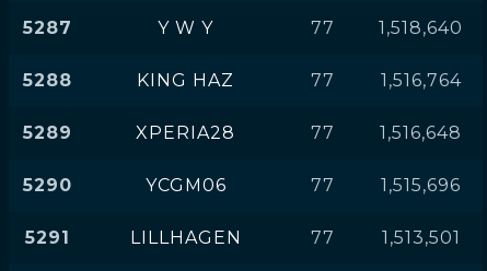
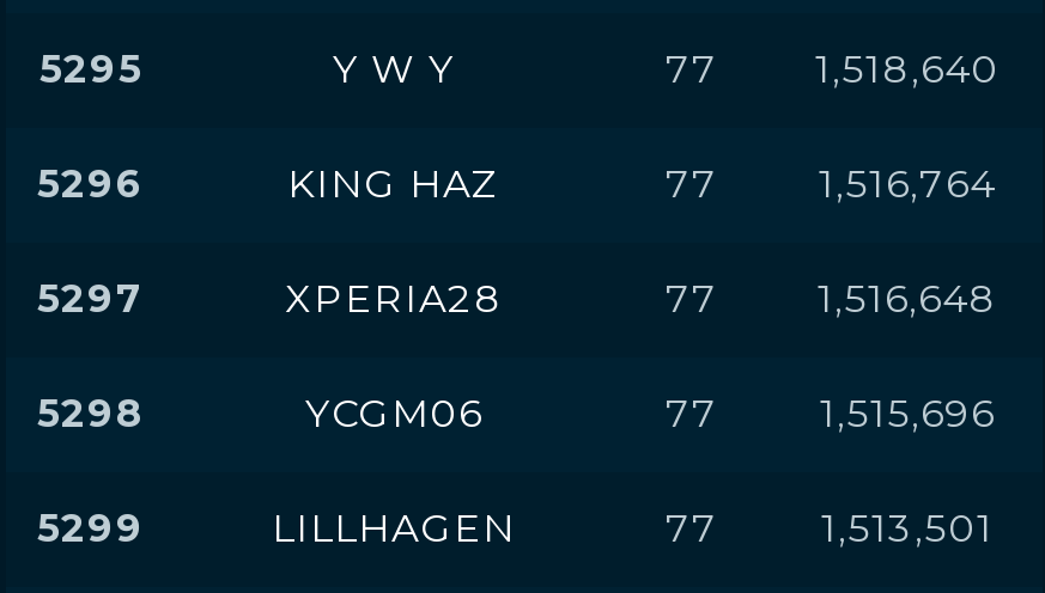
- 5287
+ 5295

- 5288
+ 5296

- 5289
+ 5297

- 5290
+ 5298

- 5291
+ 5299
